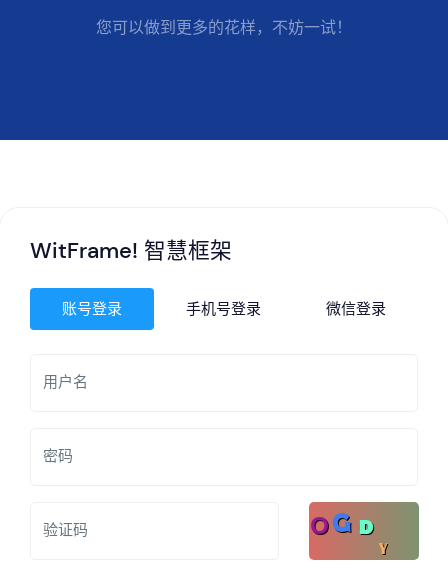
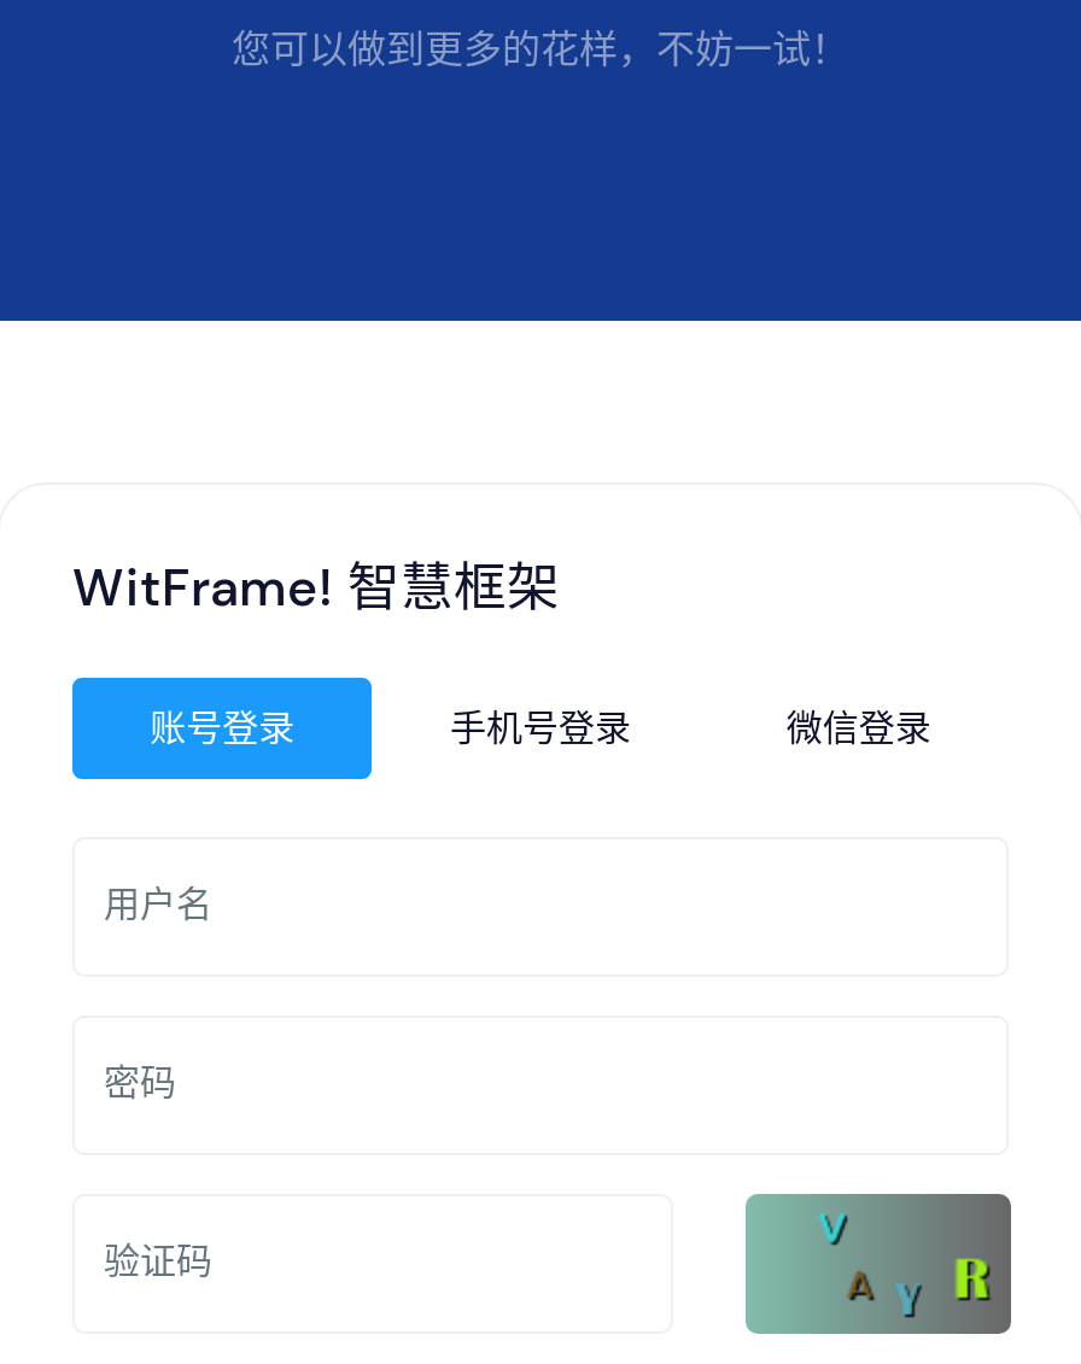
- [image]
+ [image]
